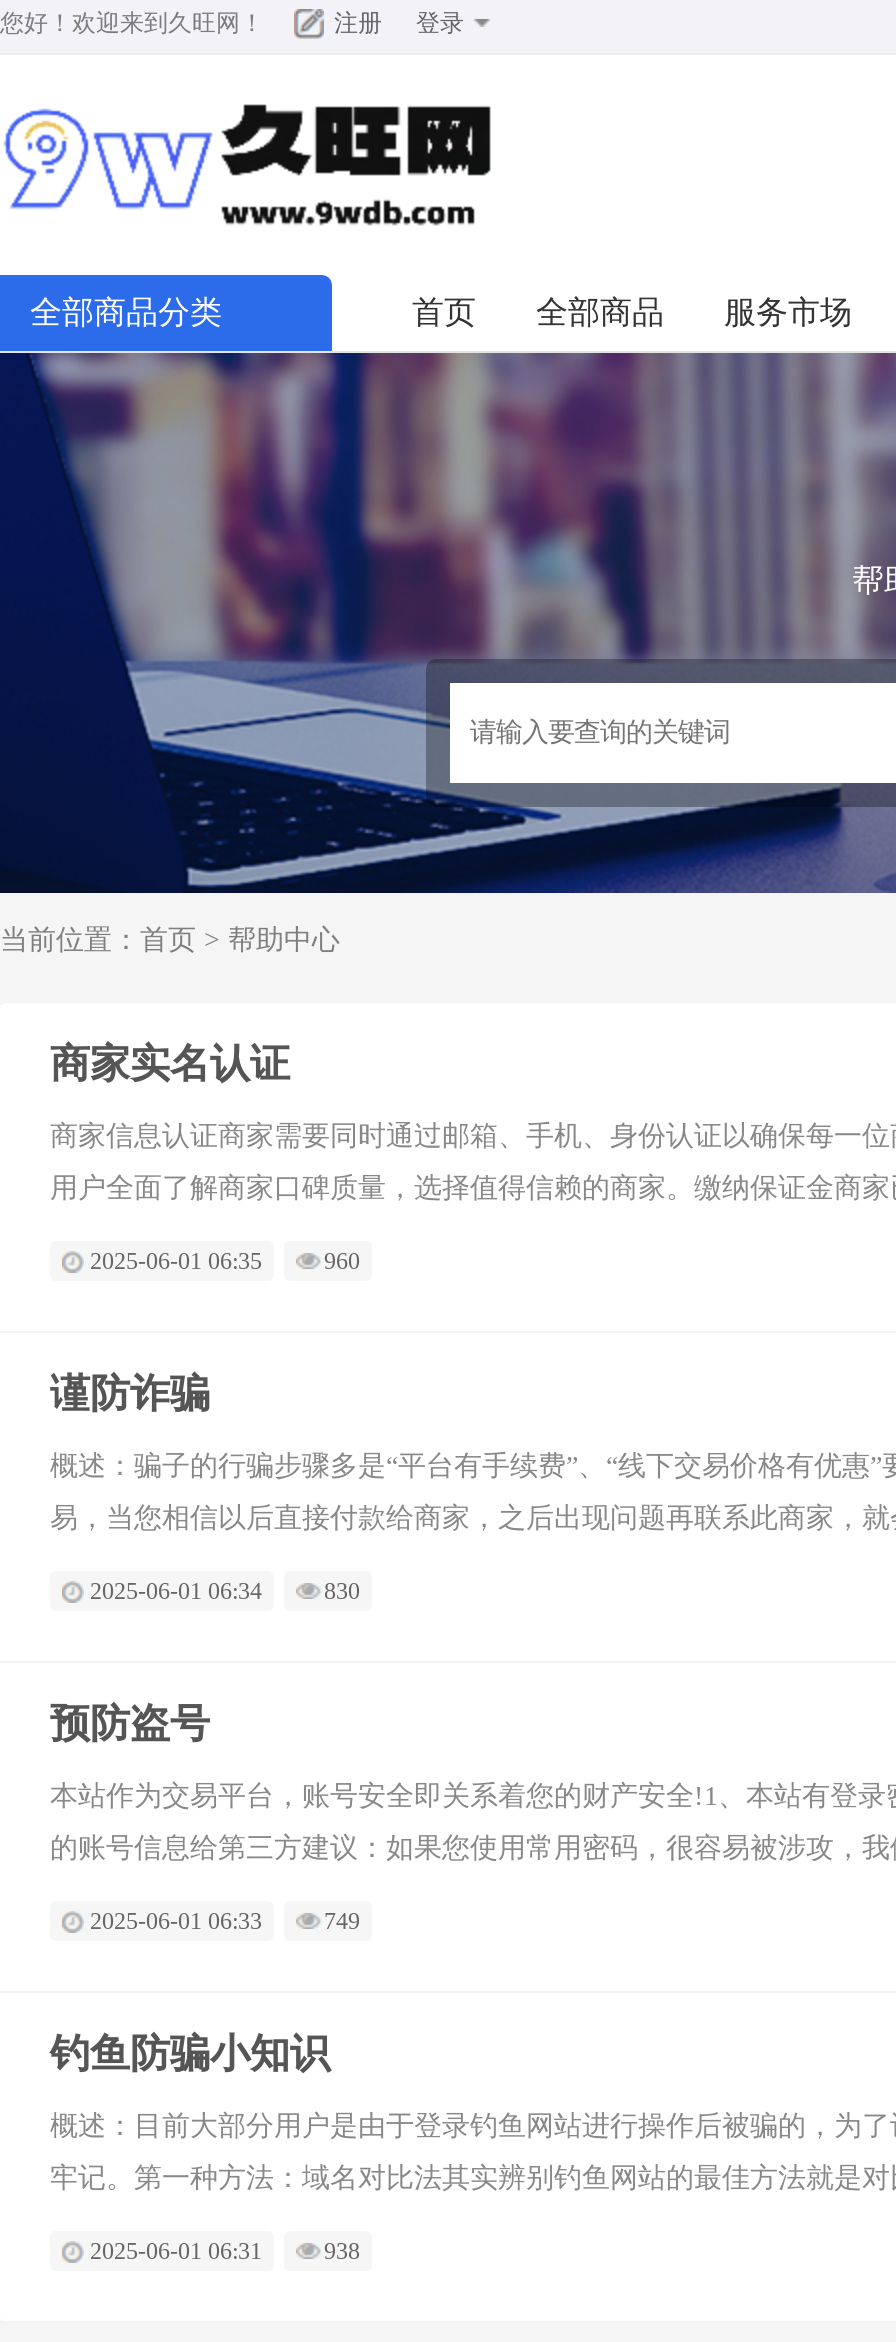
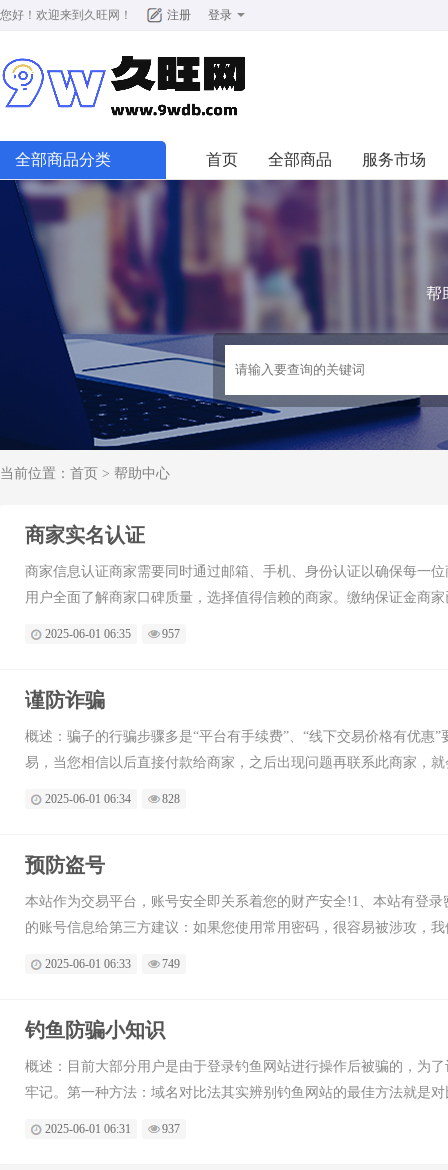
- 960
+ 957

- 830
+ 828

- 938
+ 937
